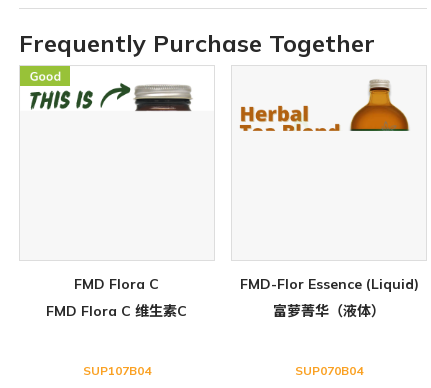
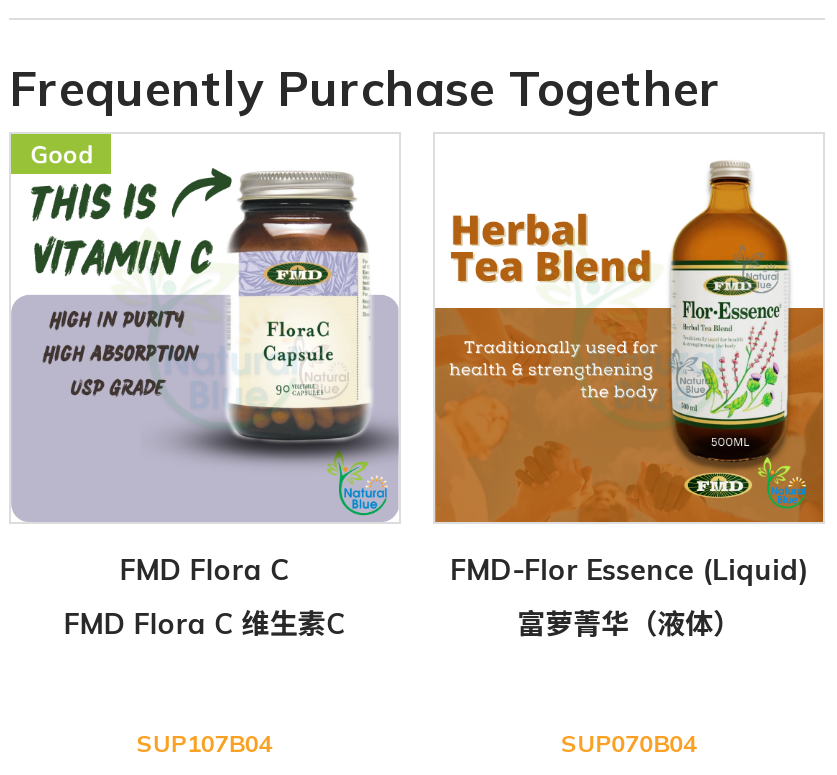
+ [image]

+ [image]
